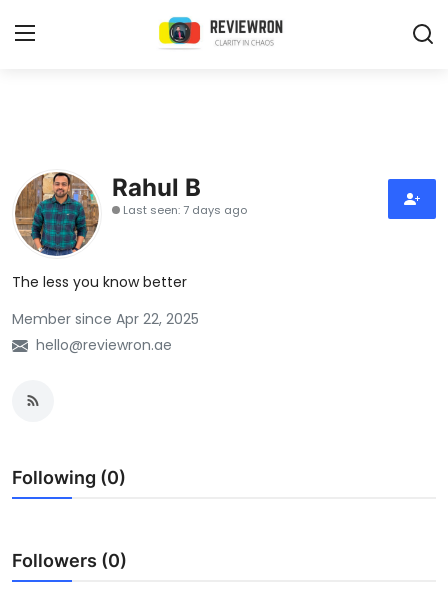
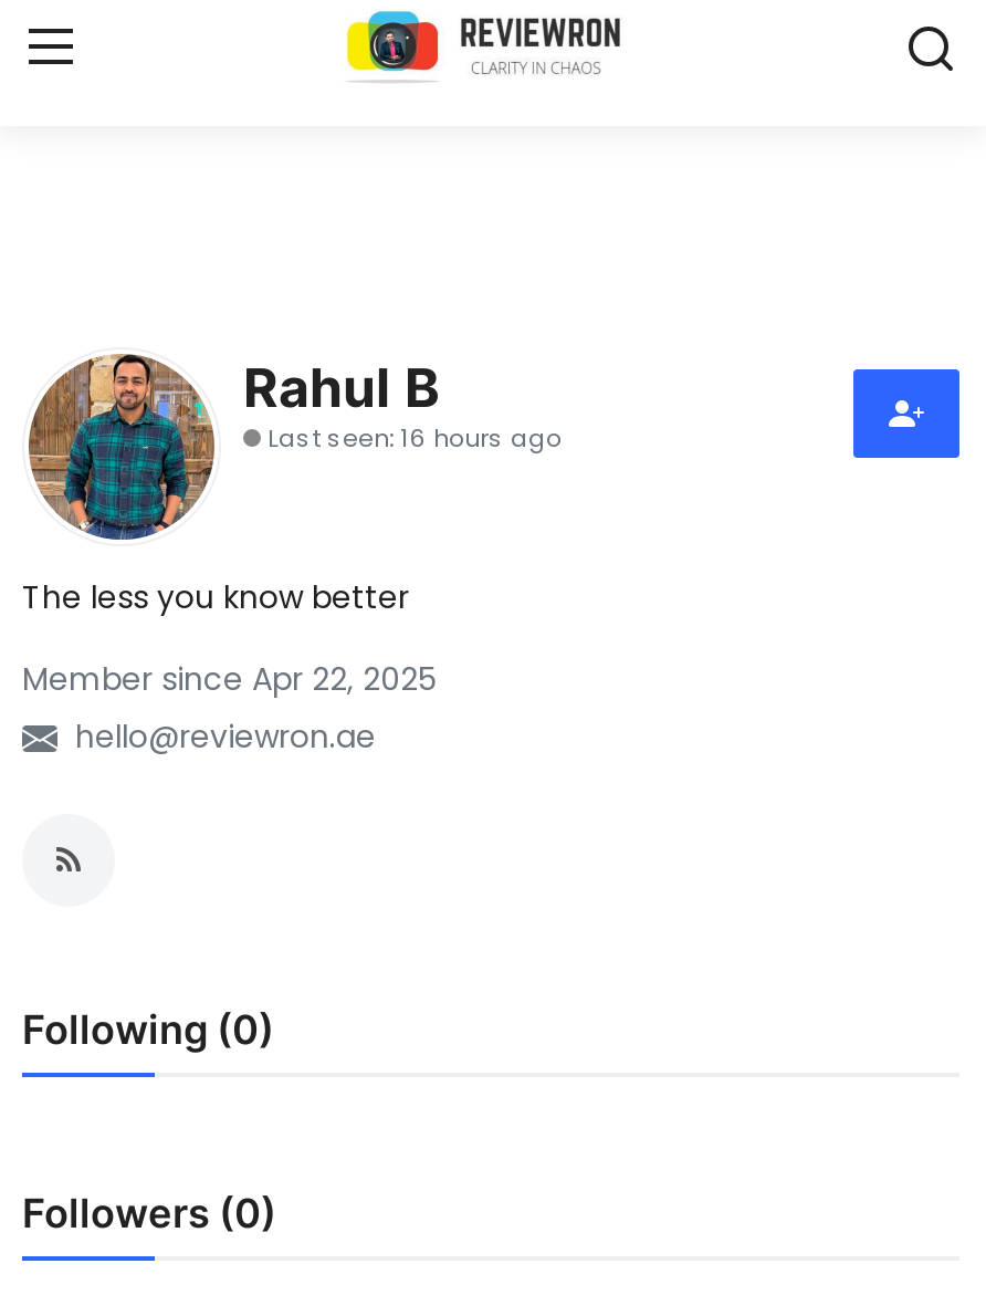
- Last seen: 7 days ago
+ Last seen: 16 hours ago
